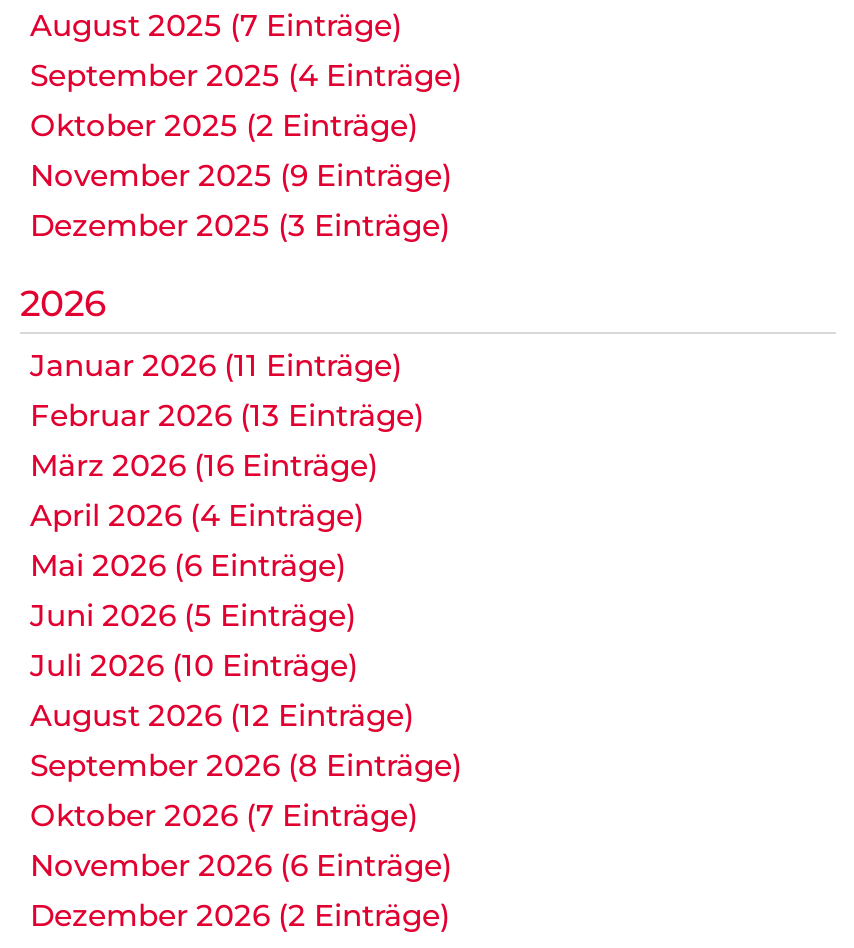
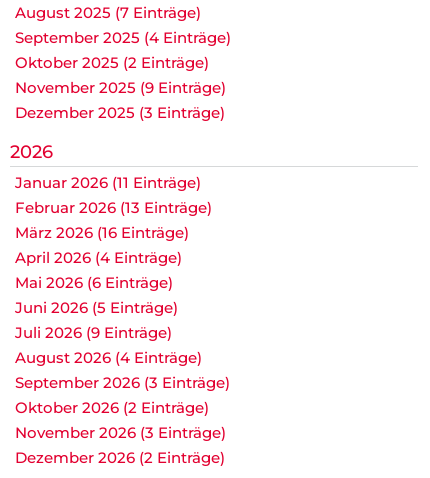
- Juli 2026 (10 Einträge)
+ Juli 2026 (9 Einträge)

- August 2026 (12 Einträge)
+ August 2026 (4 Einträge)

- September 2026 (8 Einträge)
+ September 2026 (3 Einträge)

- Oktober 2026 (7 Einträge)
+ Oktober 2026 (2 Einträge)

- November 2026 (6 Einträge)
+ November 2026 (3 Einträge)
